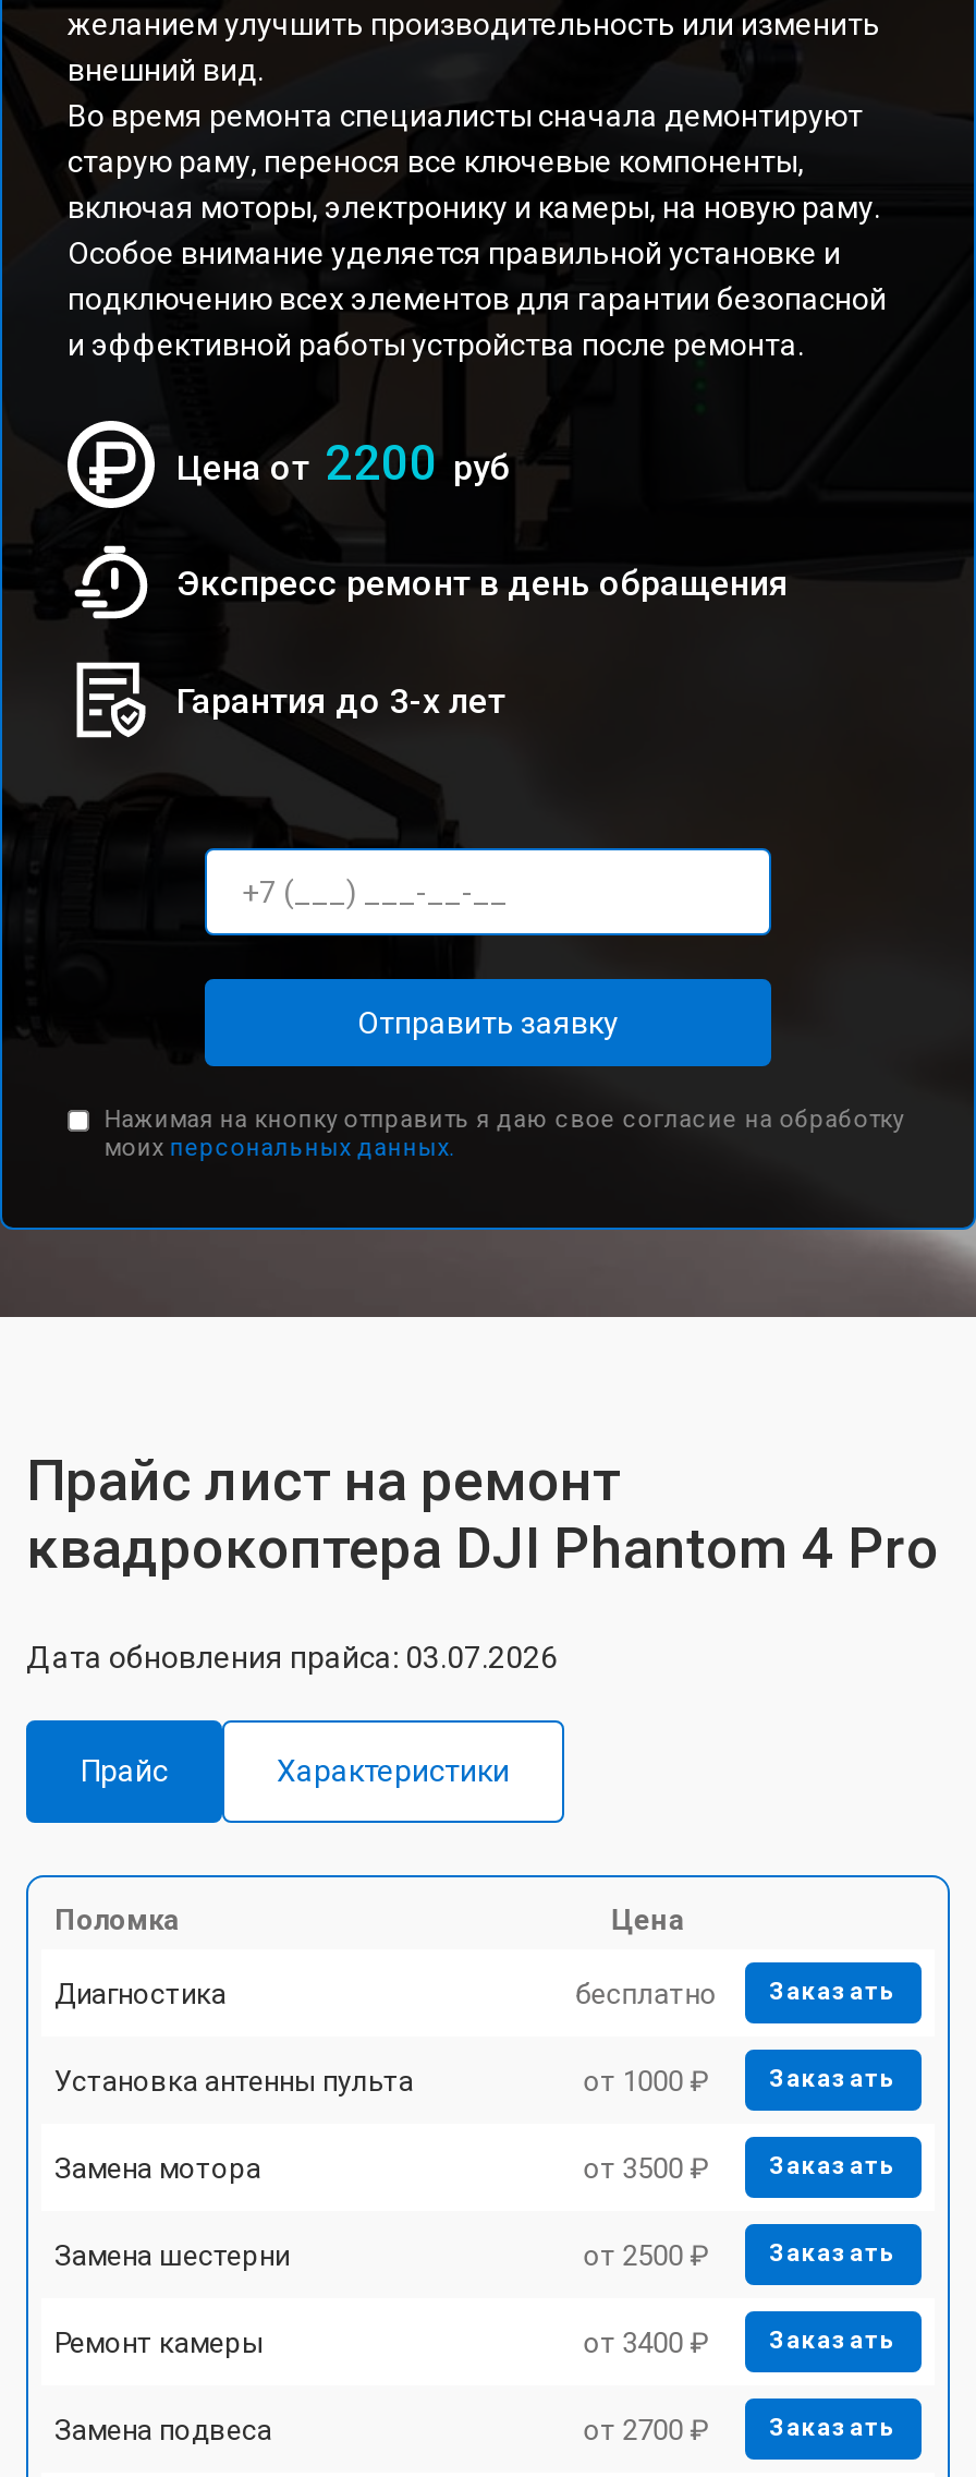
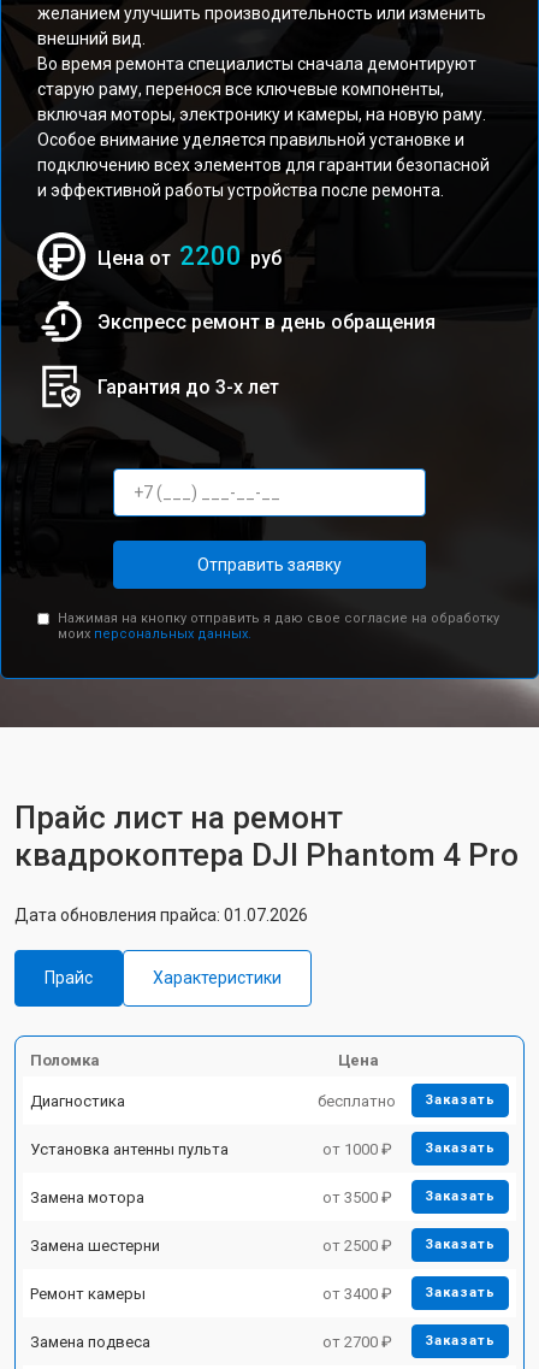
- Дата обновления прайса: 03.07.2026
+ Дата обновления прайса: 01.07.2026
